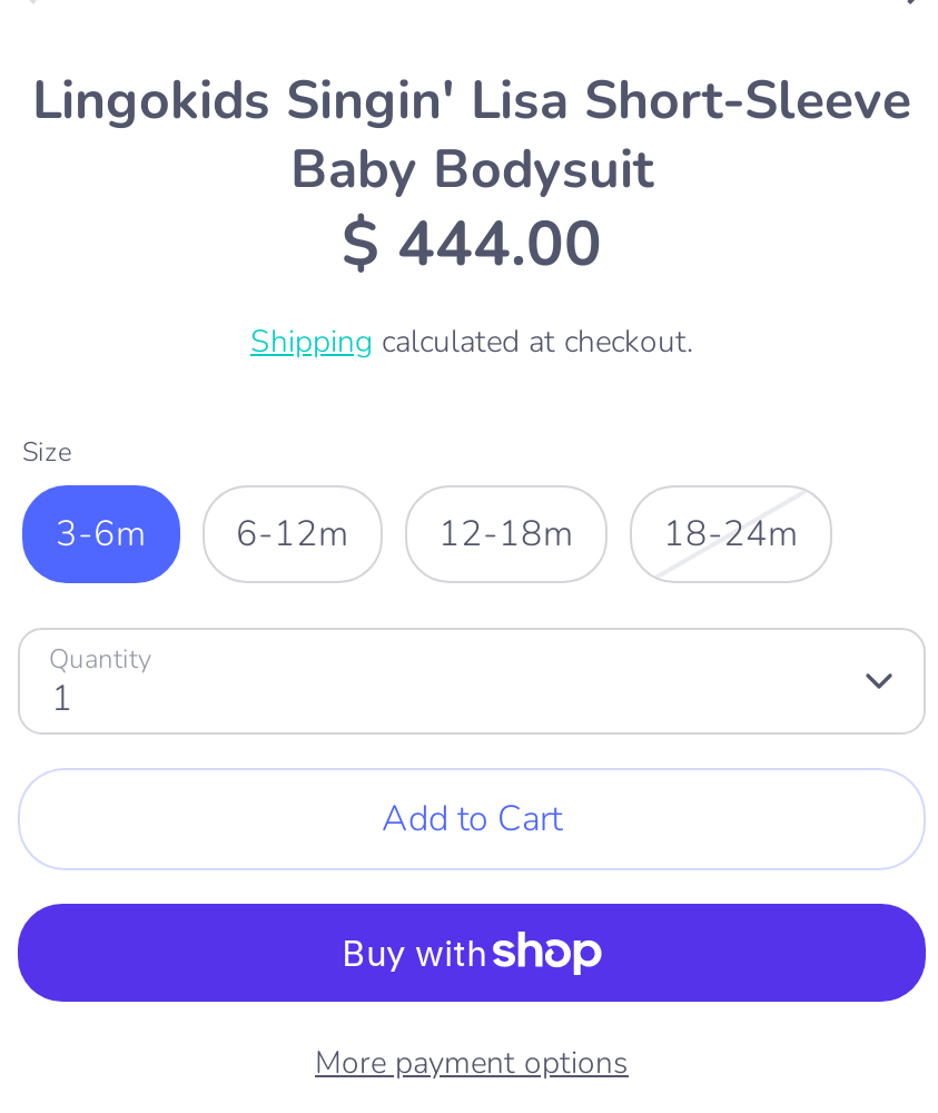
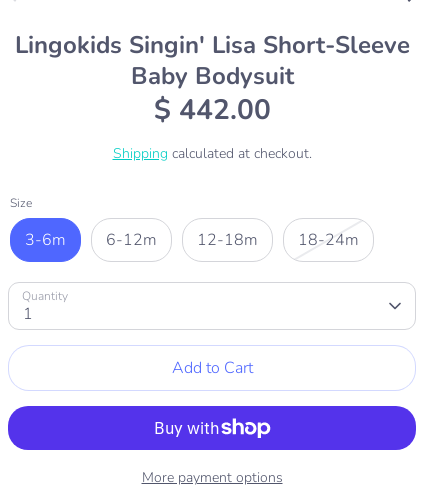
- $ 444.00
+ $ 442.00
